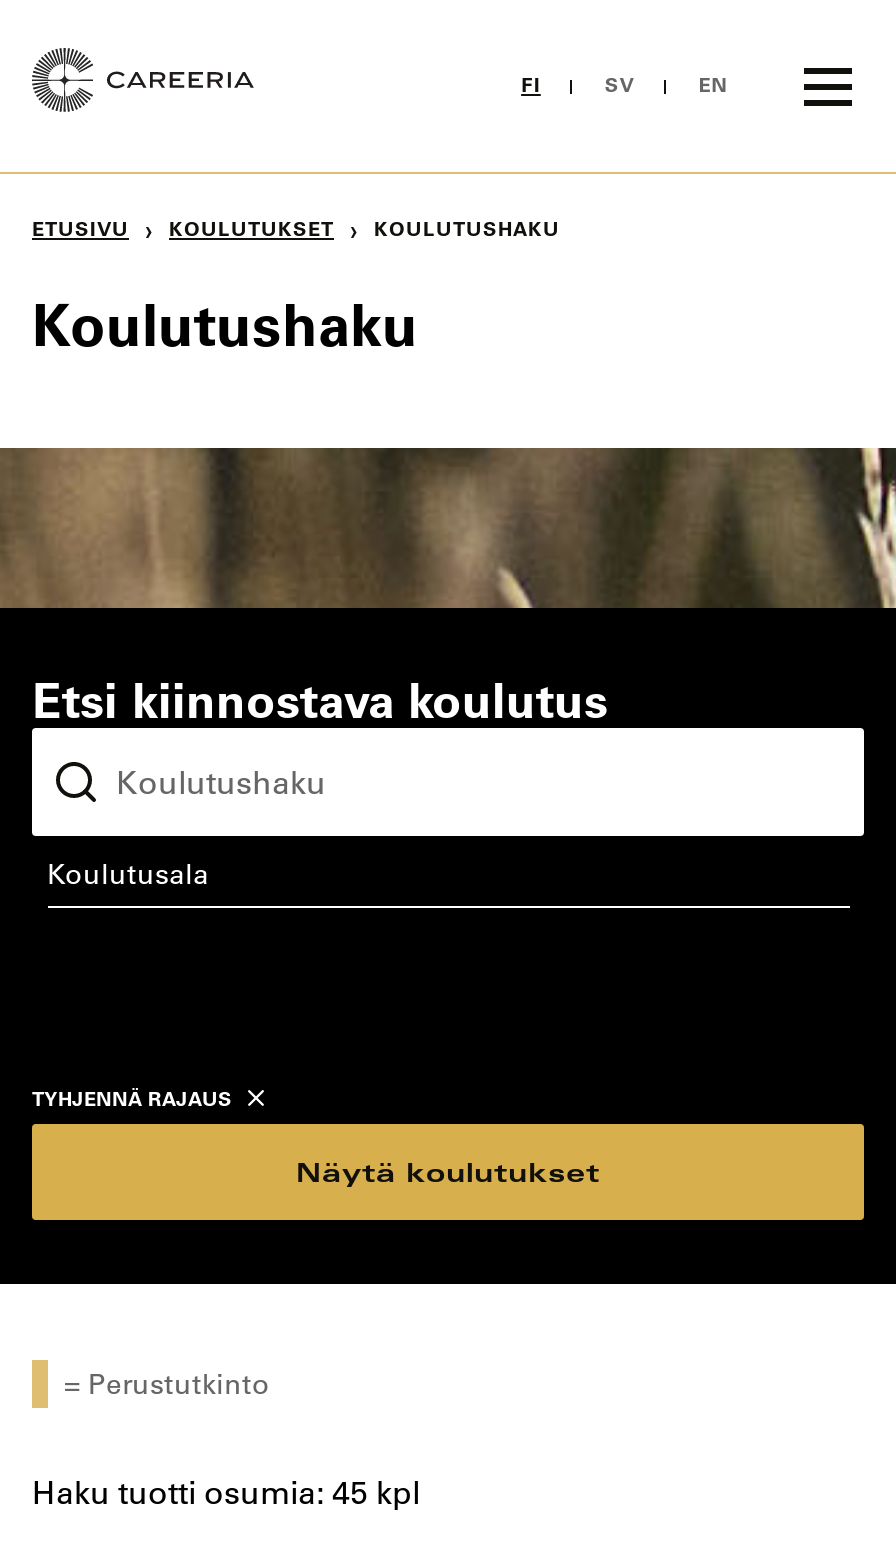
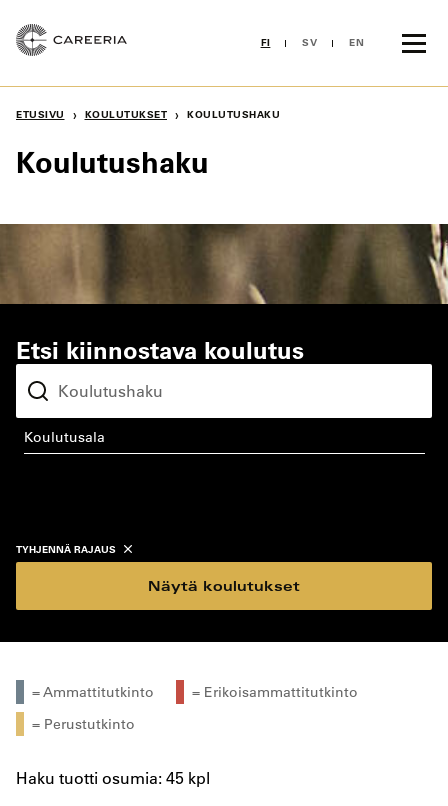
+ = Ammattitutkinto
+ = Erikoisammattitutkinto
